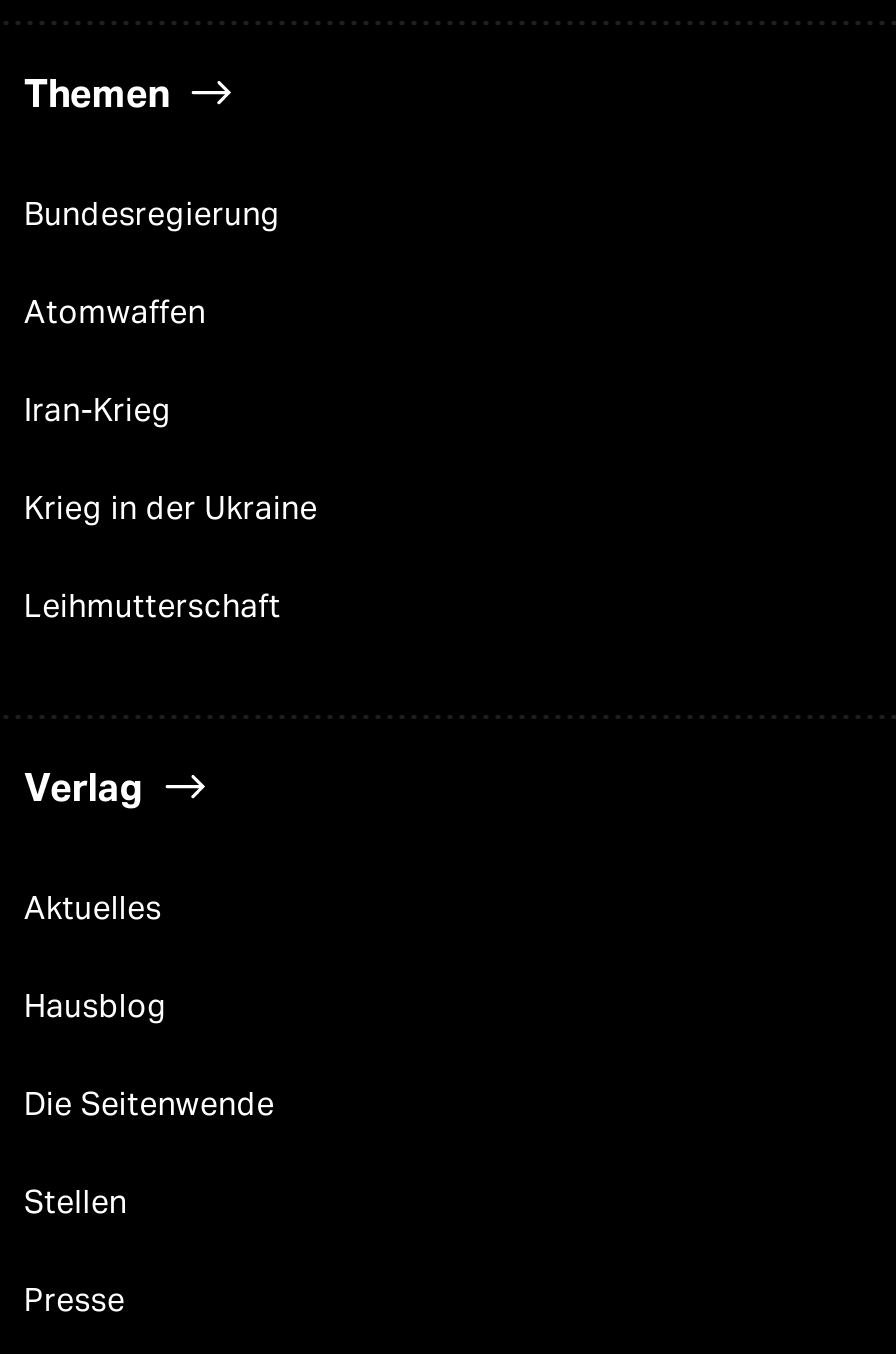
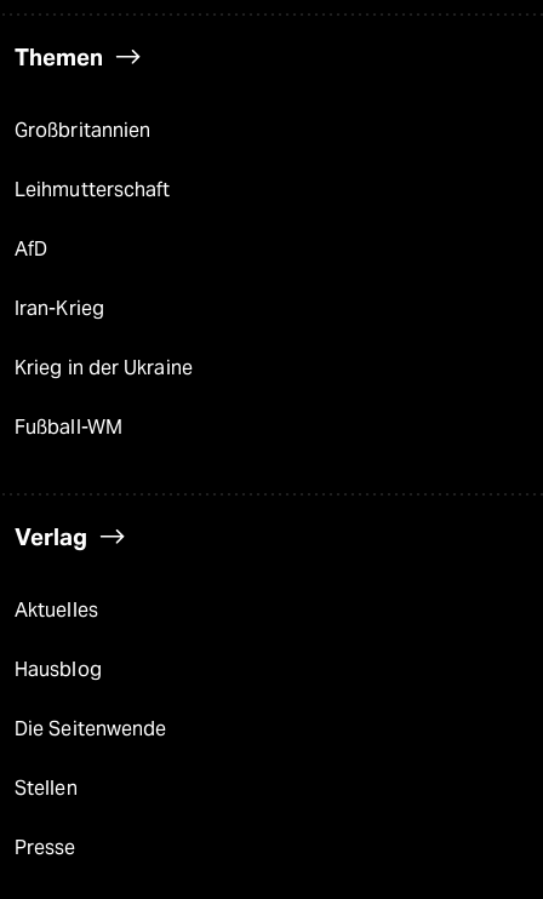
- Bundesregierung
- Atomwaffen
+ Großbritannien
+ AfD

+ Fußball-WM

moved up: Leihmutterschaft
